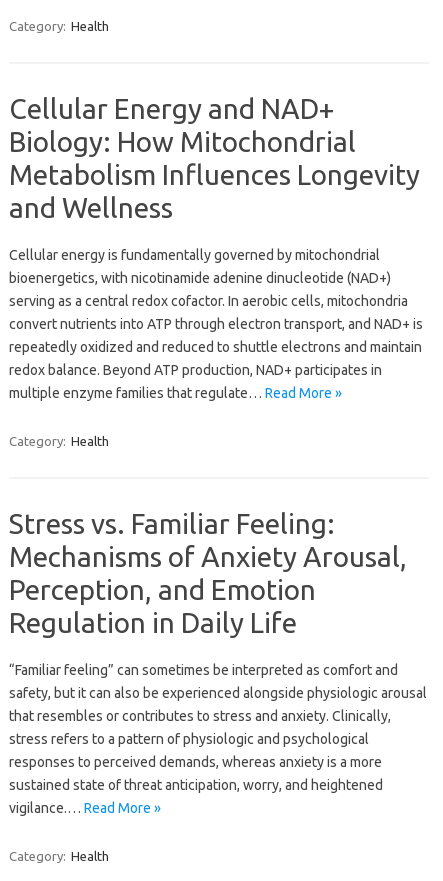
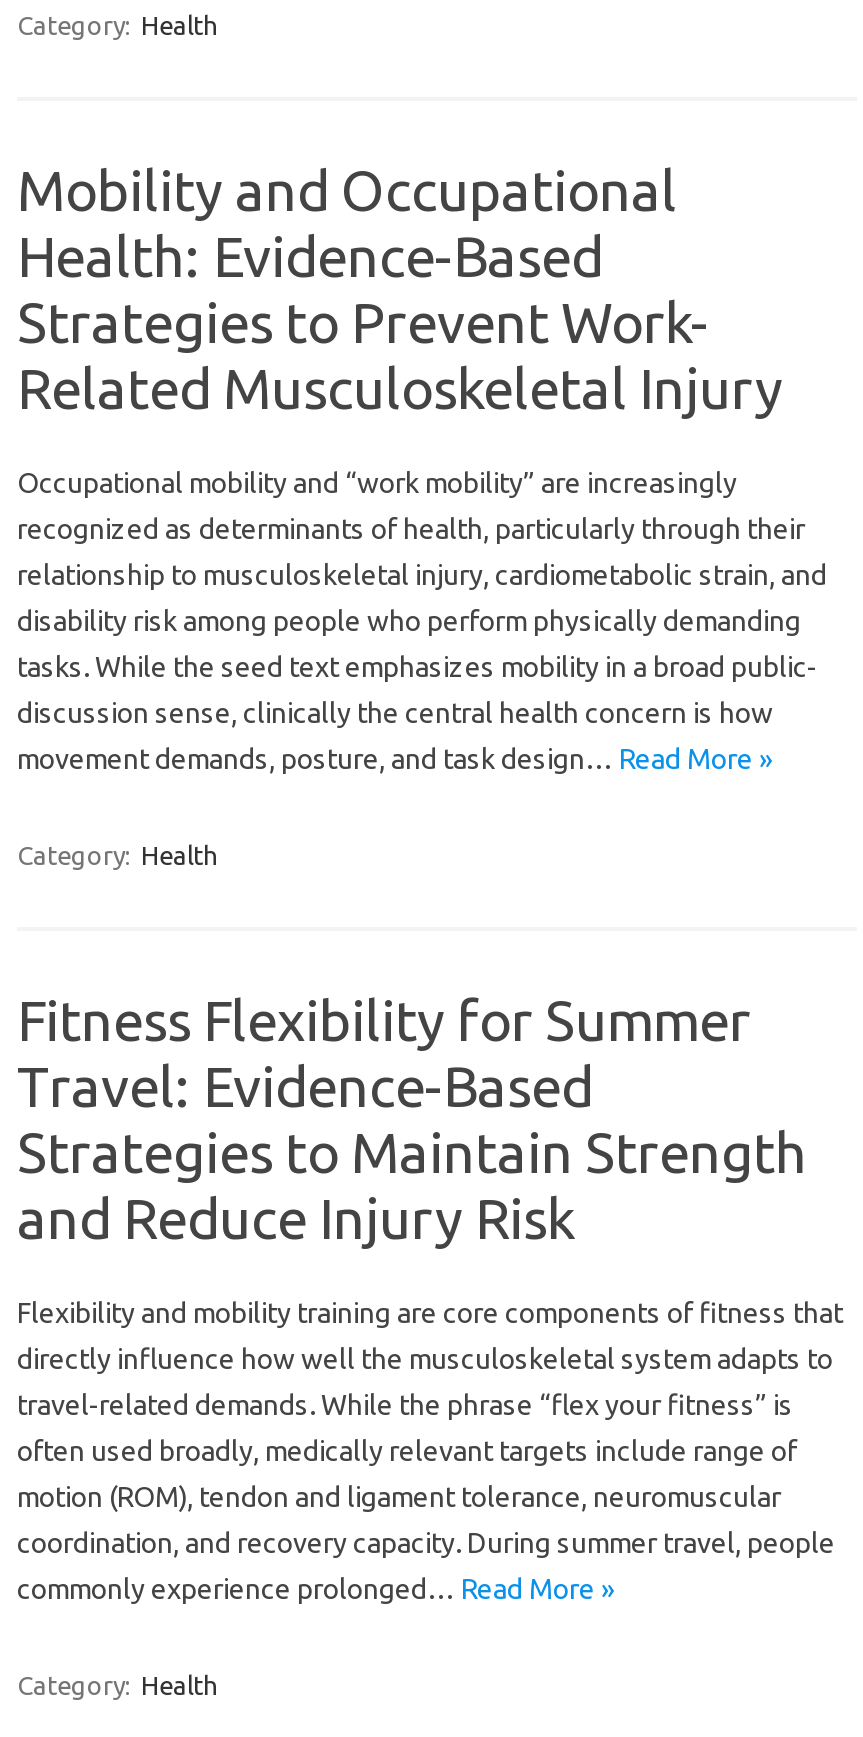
- Cellular Energy and NAD+
- Biology: How Mitochondrial
- Metabolism Influences Longevity
- and Wellness
+ Mobility and Occupational
+ Health: Evidence-Based
+ Strategies to Prevent Work-
+ Related Musculoskeletal Injury

- Cellular energy is fundamentally governed by mitochondrial
- bioenergetics, with nicotinamide adenine dinucleotide (NAD+)
- serving as a central redox cofactor. In aerobic cells, mitochondria
- convert nutrients into ATP through electron transport, and NAD+ is
- repeatedly oxidized and reduced to shuttle electrons and maintain
- redox balance. Beyond ATP production, NAD+ participates in
- multiple enzyme families that regulate… Read More »
+ Occupational mobility and “work mobility” are increasingly
+ recognized as determinants of health, particularly through their
+ relationship to musculoskeletal injury, cardiometabolic strain, and
+ disability risk among people who perform physically demanding
+ tasks. While the seed text emphasizes mobility in a broad public-
+ discussion sense, clinically the central health concern is how
+ movement demands, posture, and task design… Read More »

- Stress vs. Familiar Feeling:
- Mechanisms of Anxiety Arousal,
- Perception, and Emotion
- Regulation in Daily Life
+ Fitness Flexibility for Summer
+ Travel: Evidence-Based
+ Strategies to Maintain Strength
+ and Reduce Injury Risk

- “Familiar feeling” can sometimes be interpreted as comfort and
- safety, but it can also be experienced alongside physiologic arousal
- that resembles or contributes to stress and anxiety. Clinically,
- stress refers to a pattern of physiologic and psychological
- responses to perceived demands, whereas anxiety is a more
- sustained state of threat anticipation, worry, and heightened
- vigilance.… Read More »
+ Flexibility and mobility training are core components of fitness that
+ directly influence how well the musculoskeletal system adapts to
+ travel-related demands. While the phrase “flex your fitness” is
+ often used broadly, medically relevant targets include range of
+ motion (ROM), tendon and ligament tolerance, neuromuscular
+ coordination, and recovery capacity. During summer travel, people
+ commonly experience prolonged… Read More »
